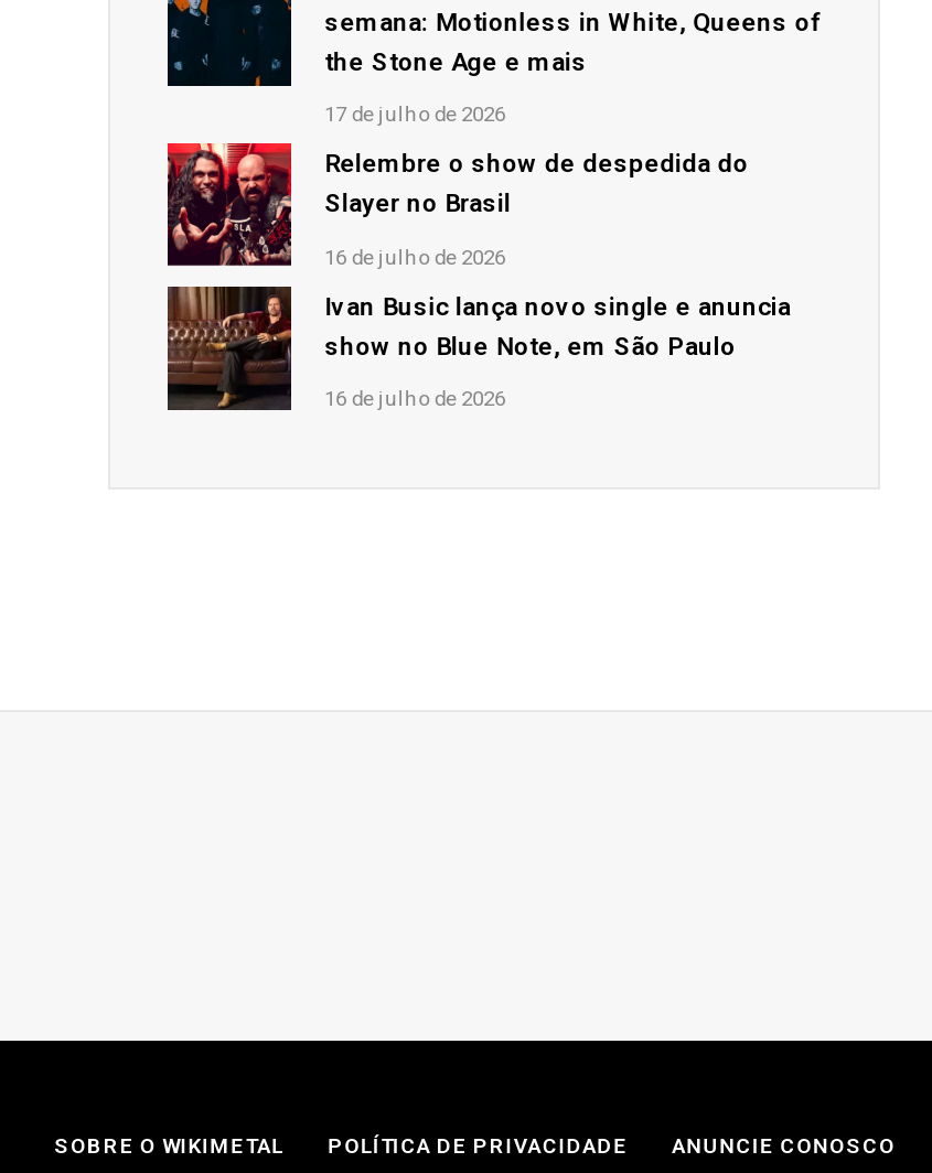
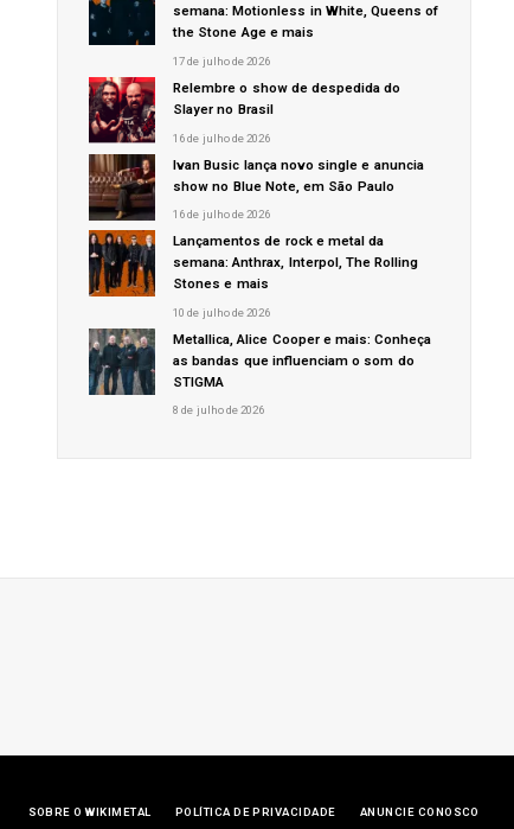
+ [image]
+ Lançamentos de rock e metal da
+ semana: Anthrax, Interpol, The Rolling
+ Stones e mais
+ 10 de julho de 2026
+ Metallica, Alice Cooper e mais: Conheça
+ as bandas que influenciam o som do
+ STIGMA
+ 8 de julho de 2026

+ [image]
